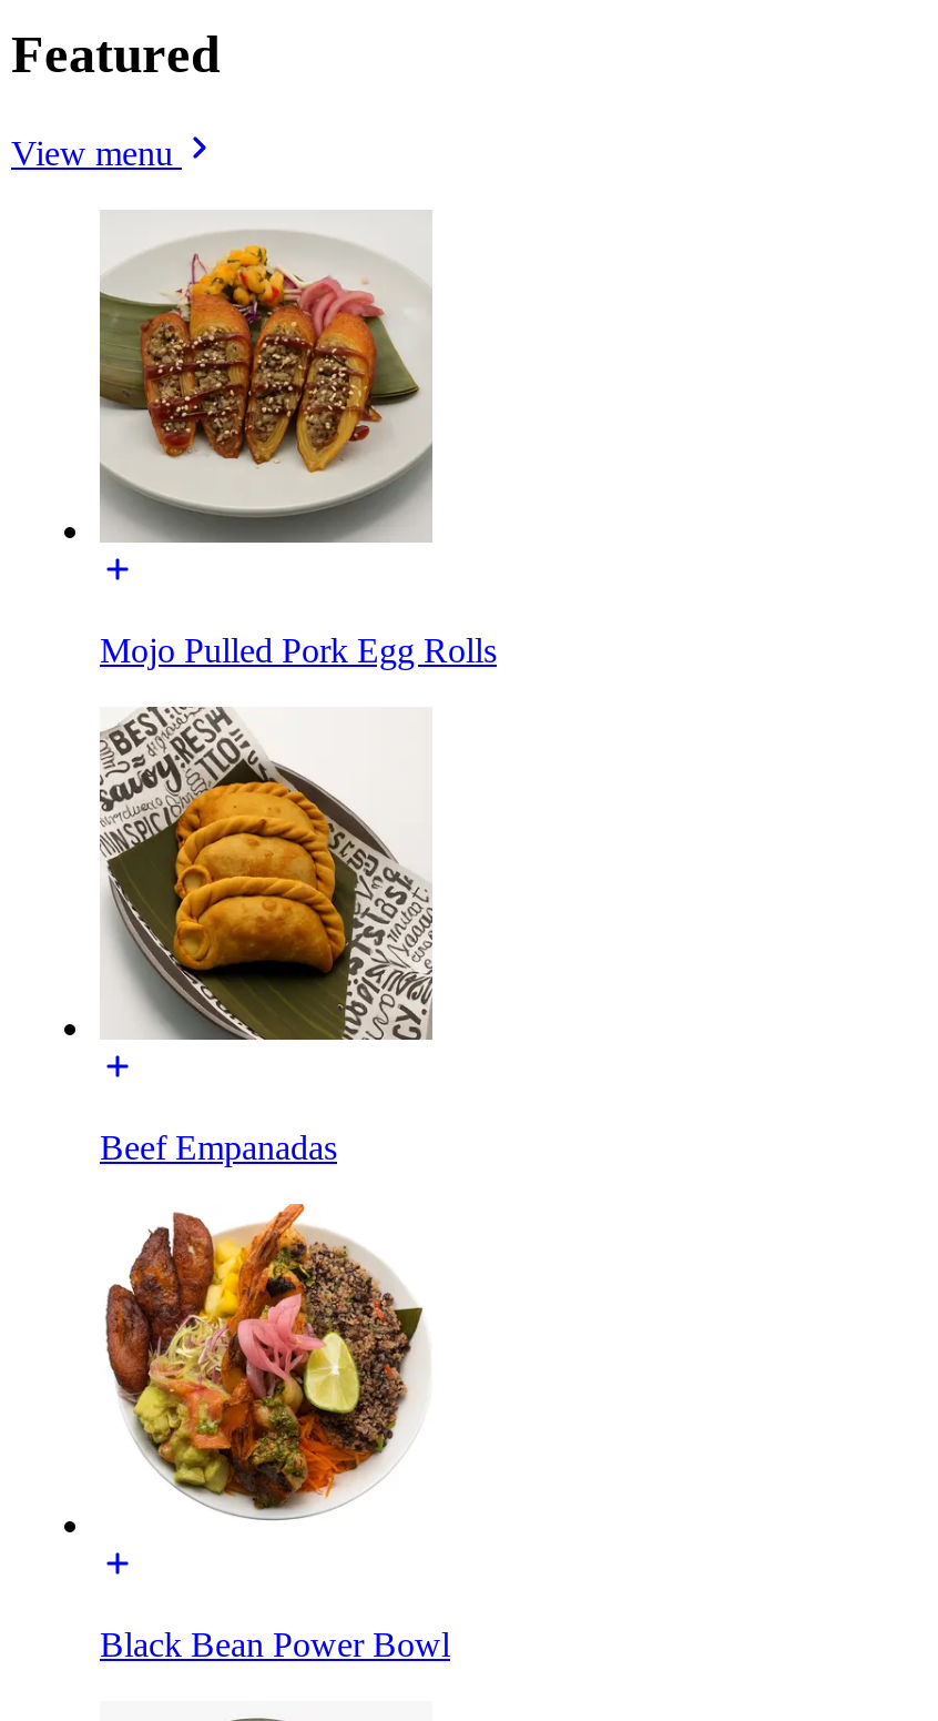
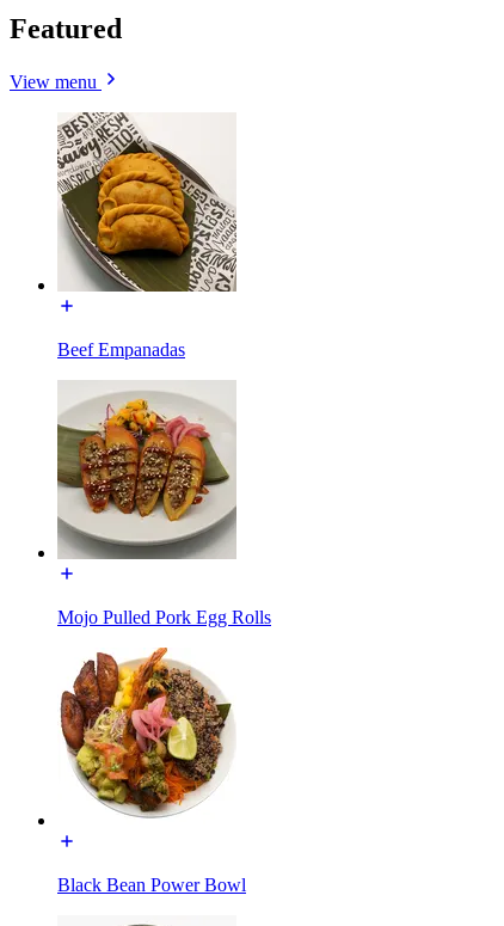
moved down: [image] | Mojo Pulled Pork Egg Rolls

moved up: [image] | Beef Empanadas
